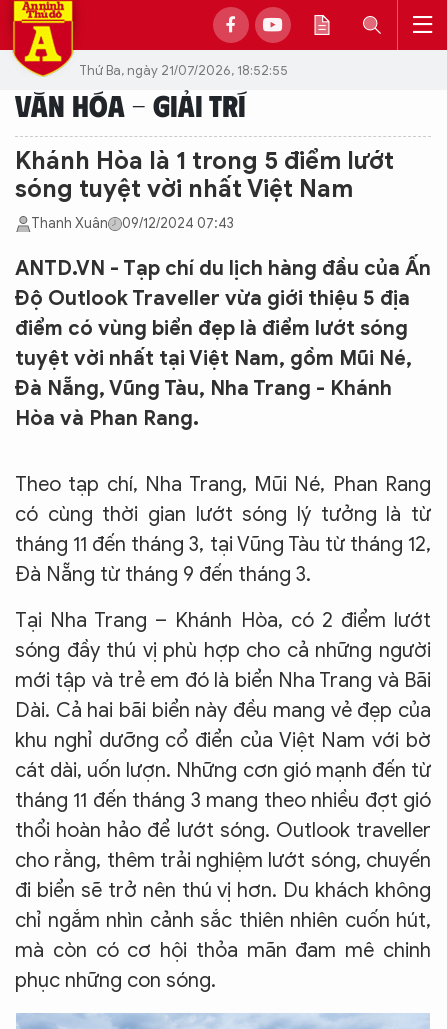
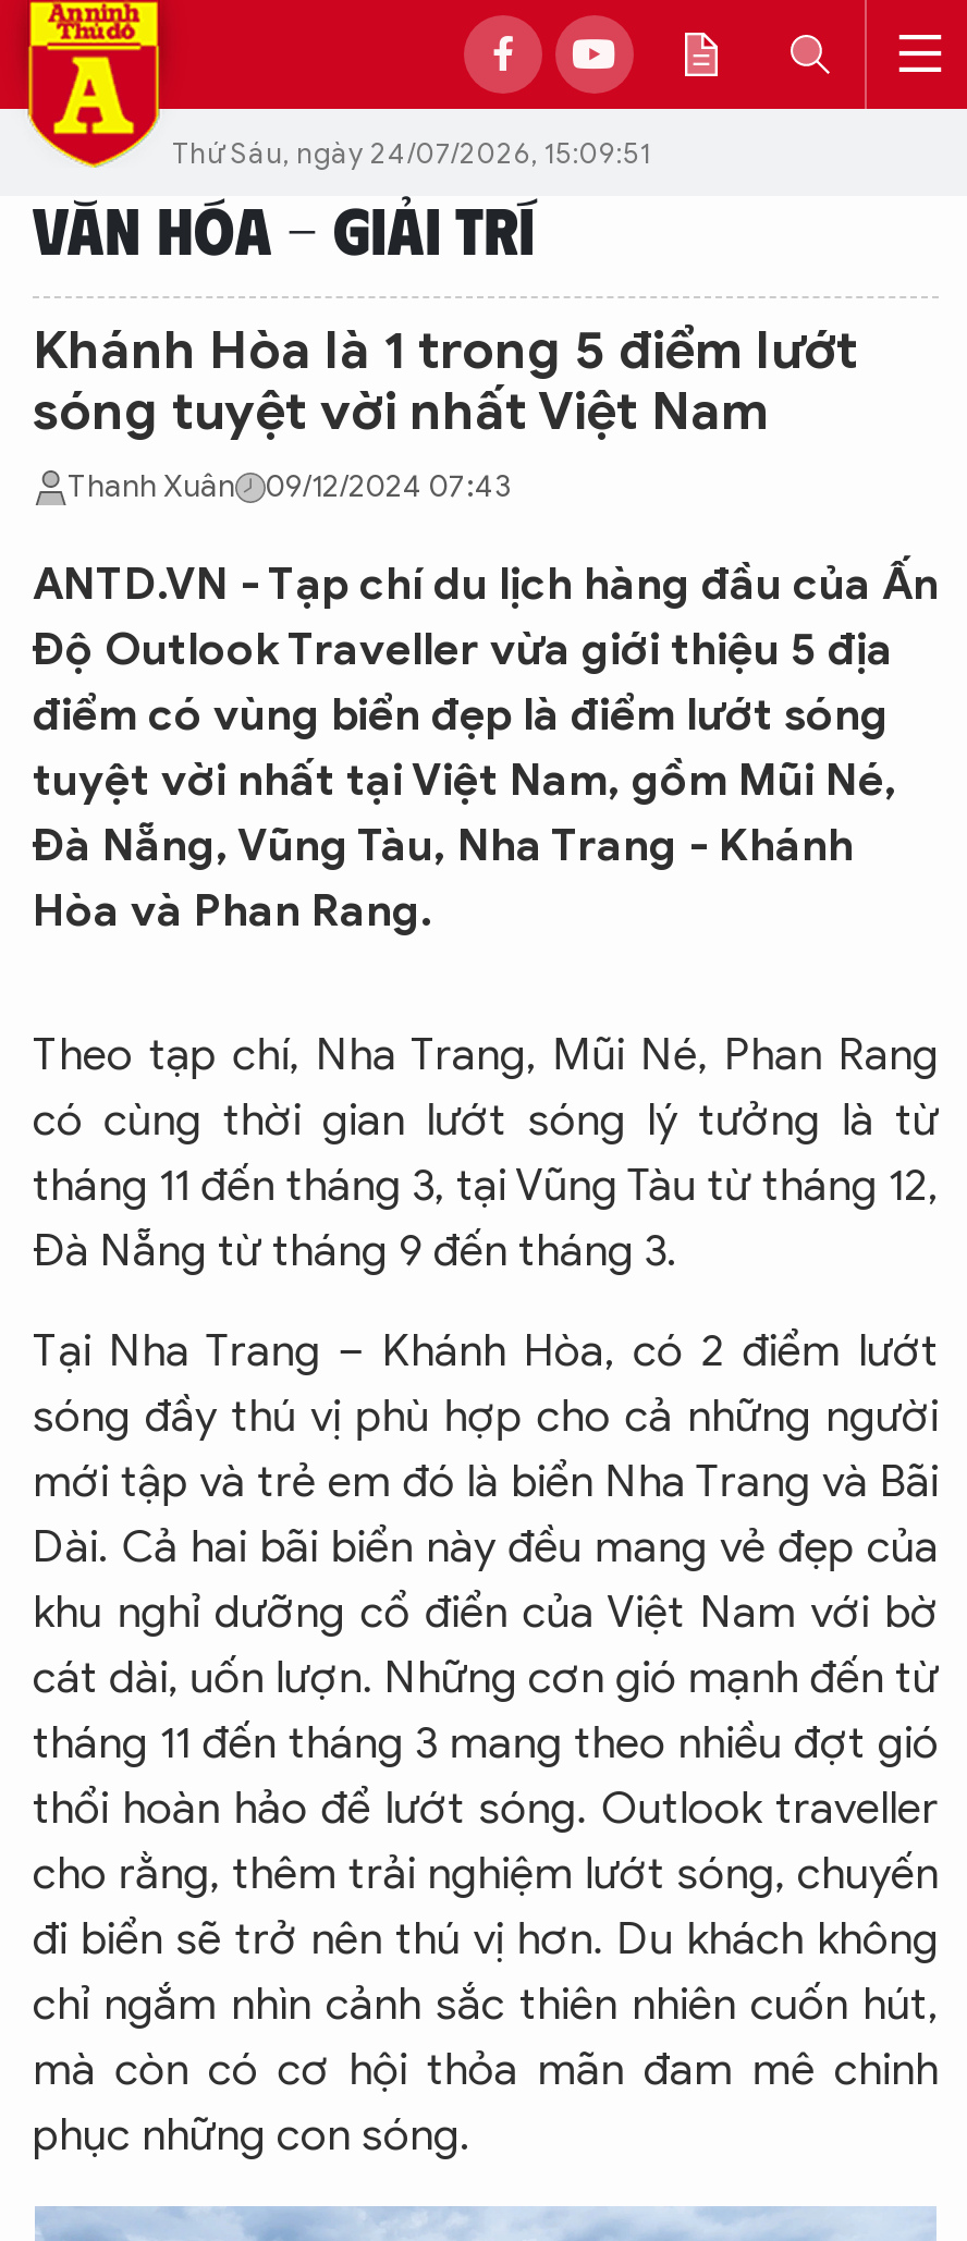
- Thứ Ba, ngày 21/07/2026, 18:52:55
+ Thứ Sáu, ngày 24/07/2026, 15:09:51
